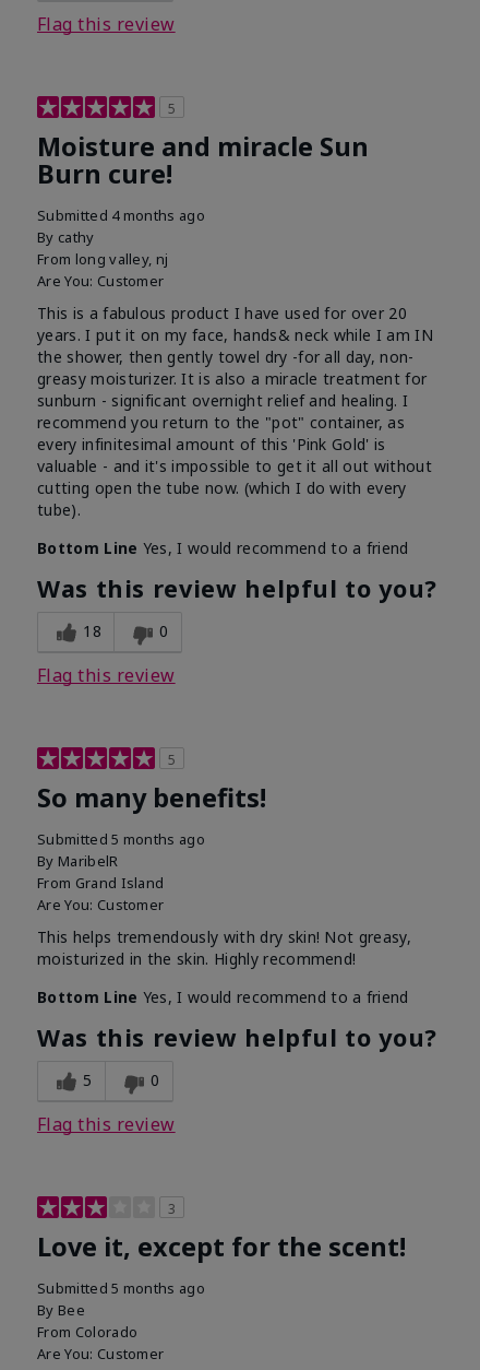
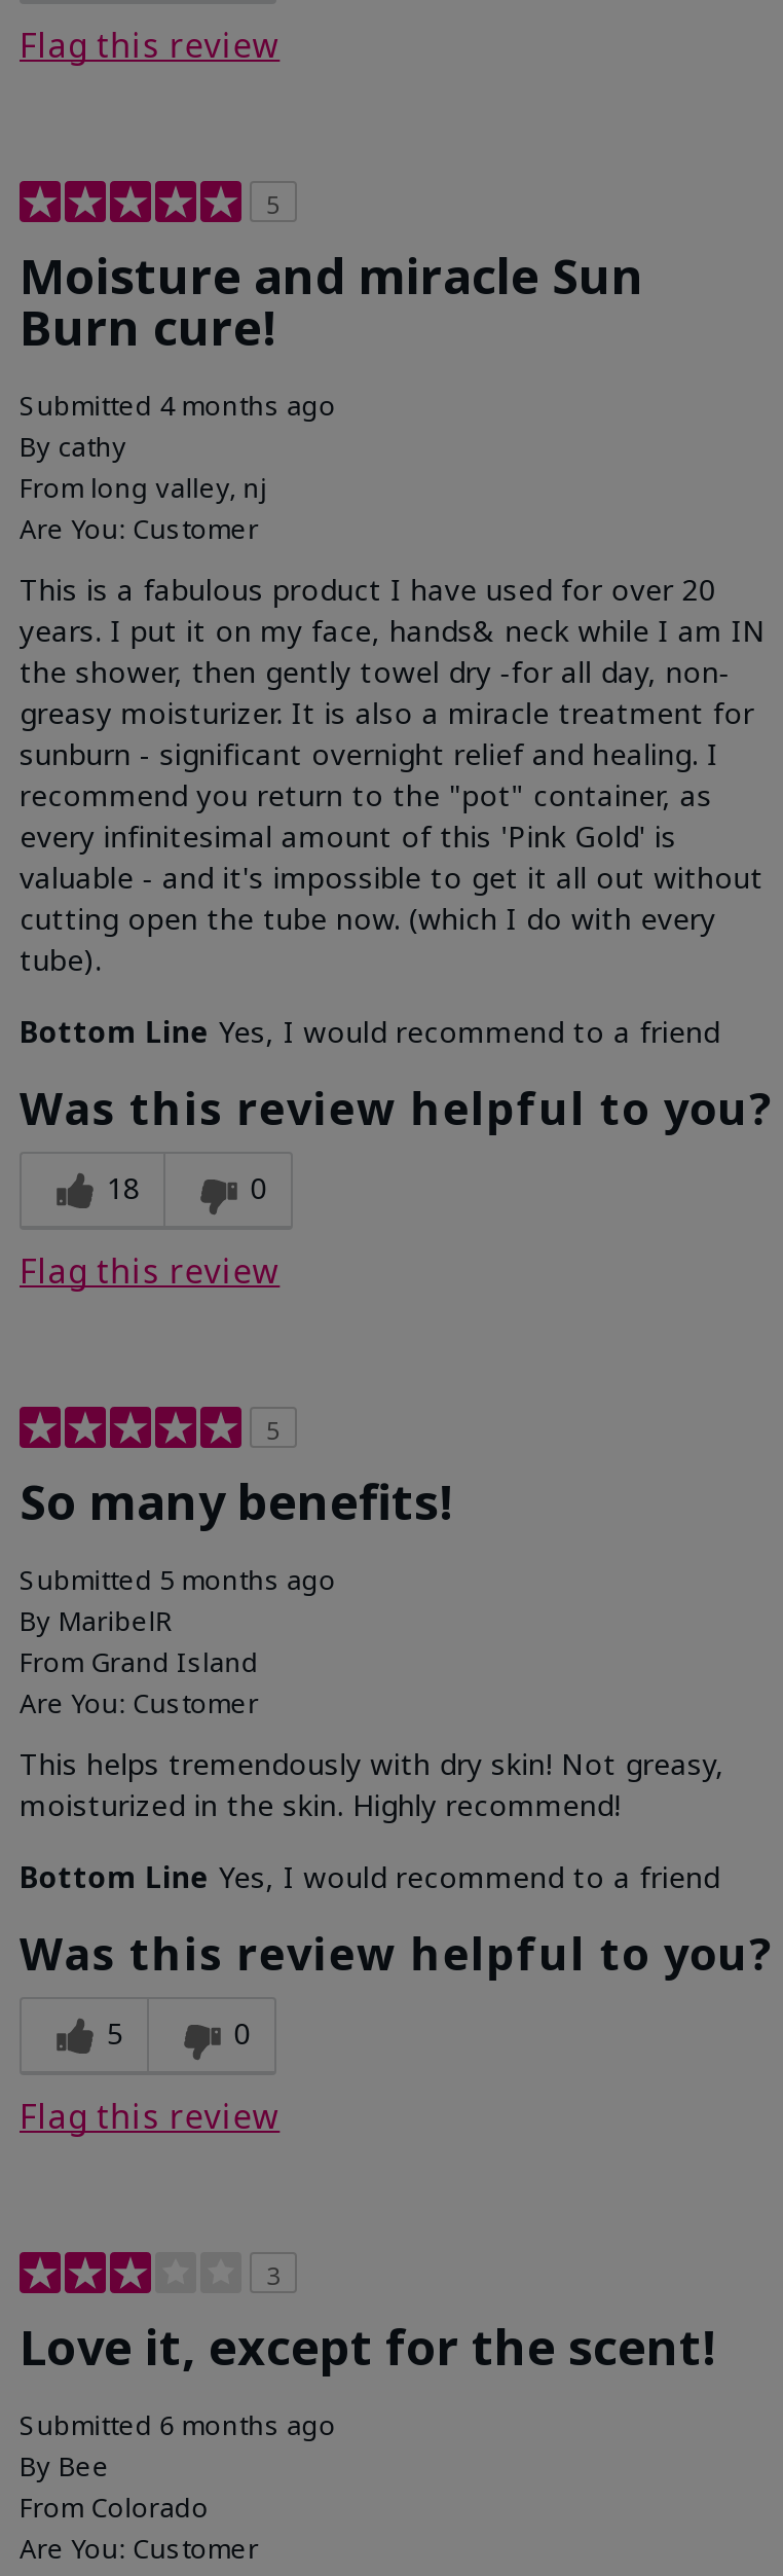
- Submitted 5 months ago
+ Submitted 6 months ago
